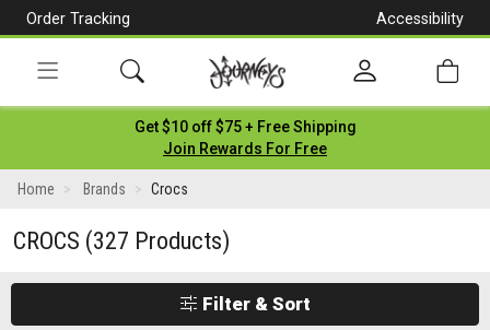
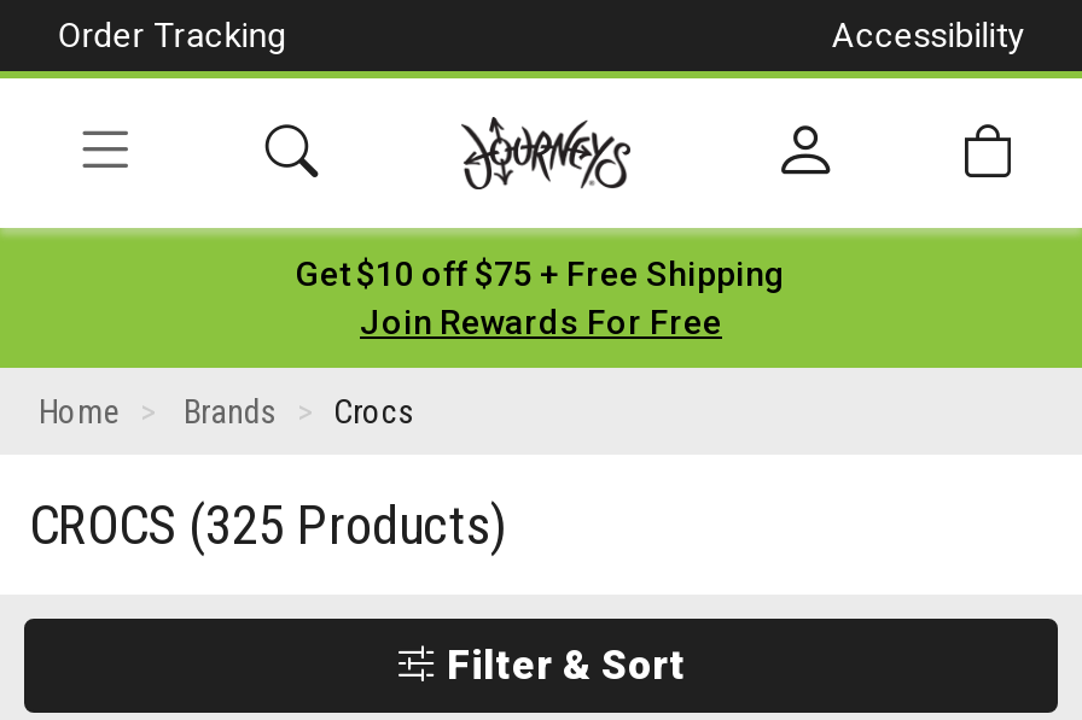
- CROCS (327 Products)
+ CROCS (325 Products)
